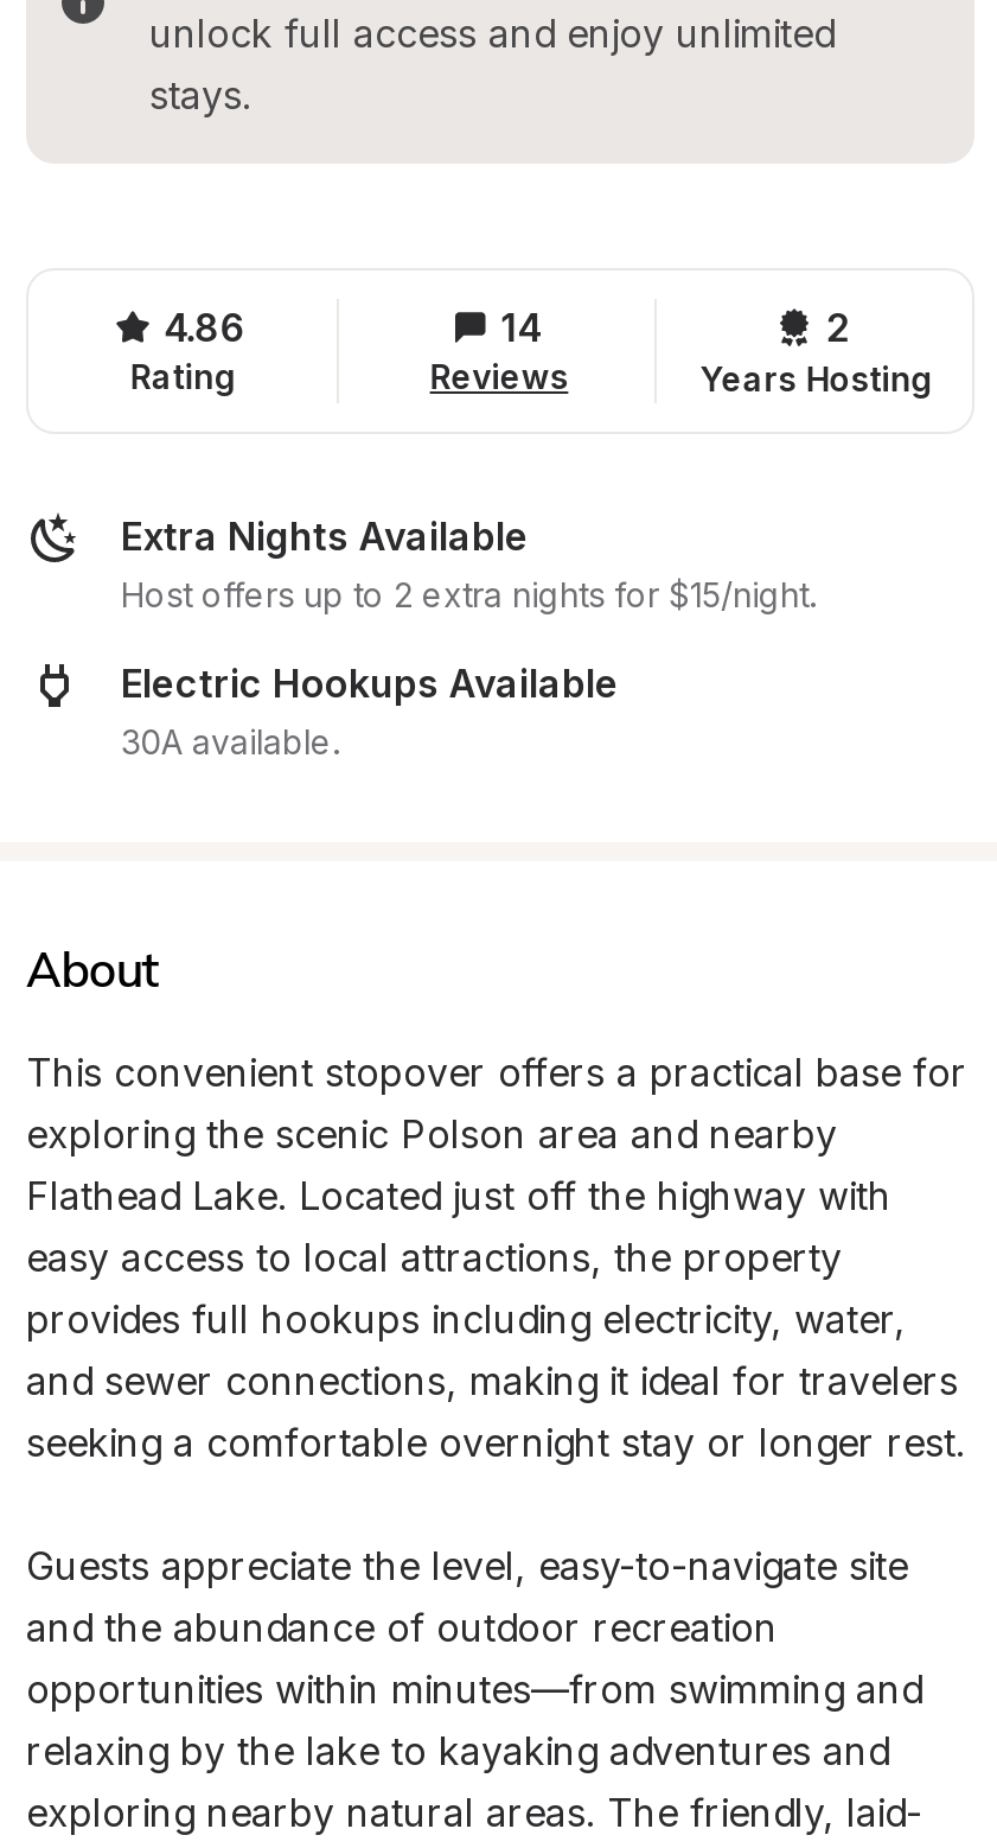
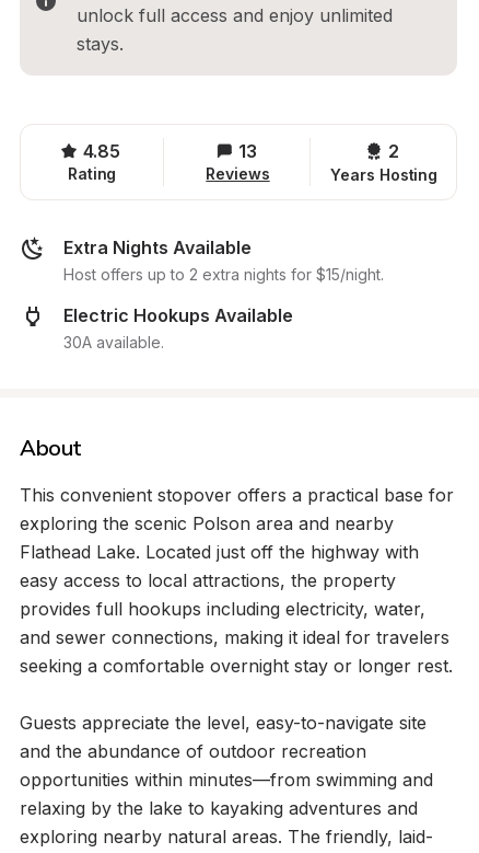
- 4.86
+ 4.85

- 14
+ 13
